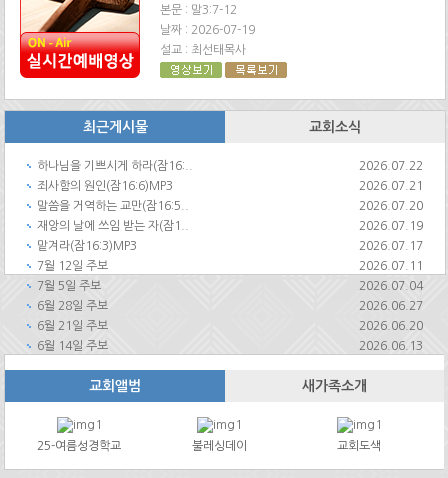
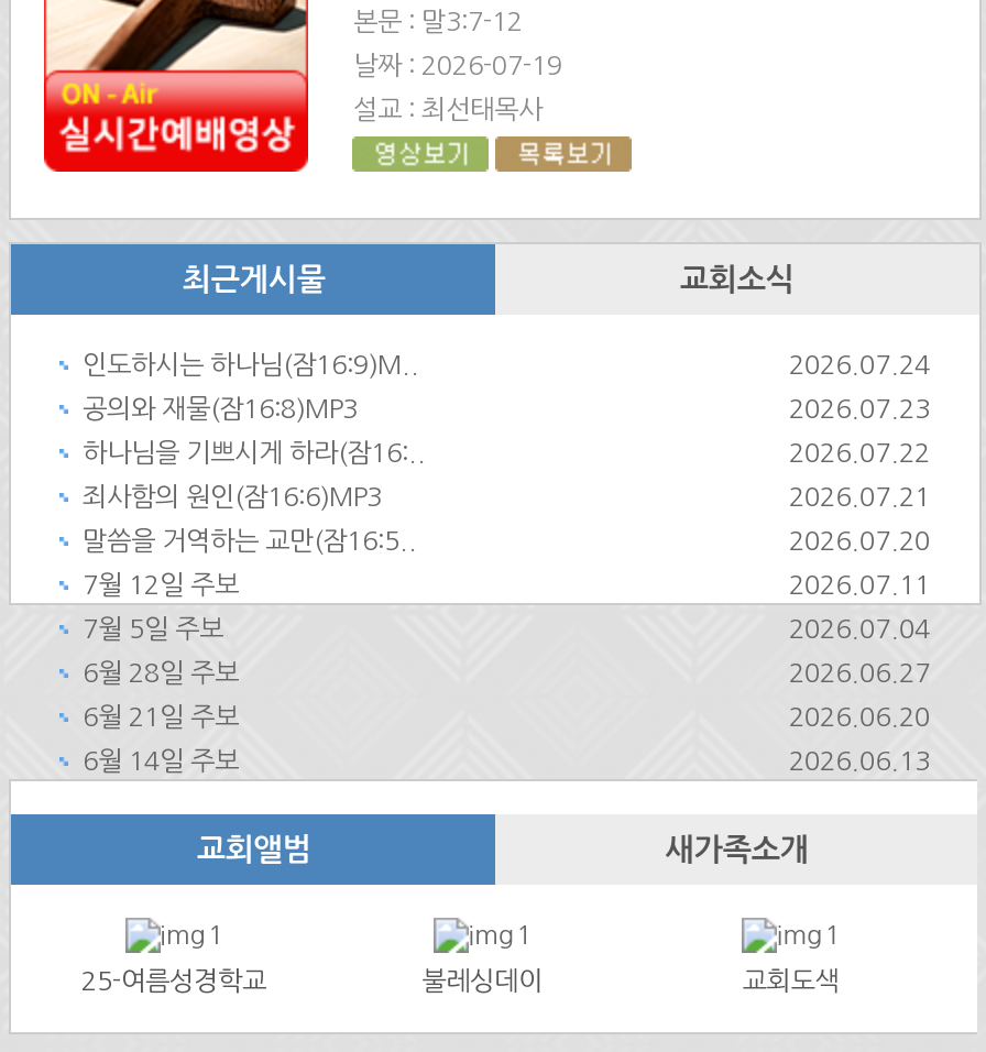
+ 인도하시는 하나님(잠16:9)M..
+ 2026.07.24
+ 공의와 재물(잠16:8)MP3
+ 2026.07.23

moved down: 하나님을 기쁘시게 하라(잠16:.. | 2026.07.22 | 죄사함의 원인(잠16:6)MP3 | 2026.07.21 | 말씀을 거역하는 교만(잠16:5.. | 2026.07.20

- 재앙의 날에 쓰임 받는 자(잠1..
- 2026.07.19
- 맡겨라(잠16:3)MP3
- 2026.07.17
